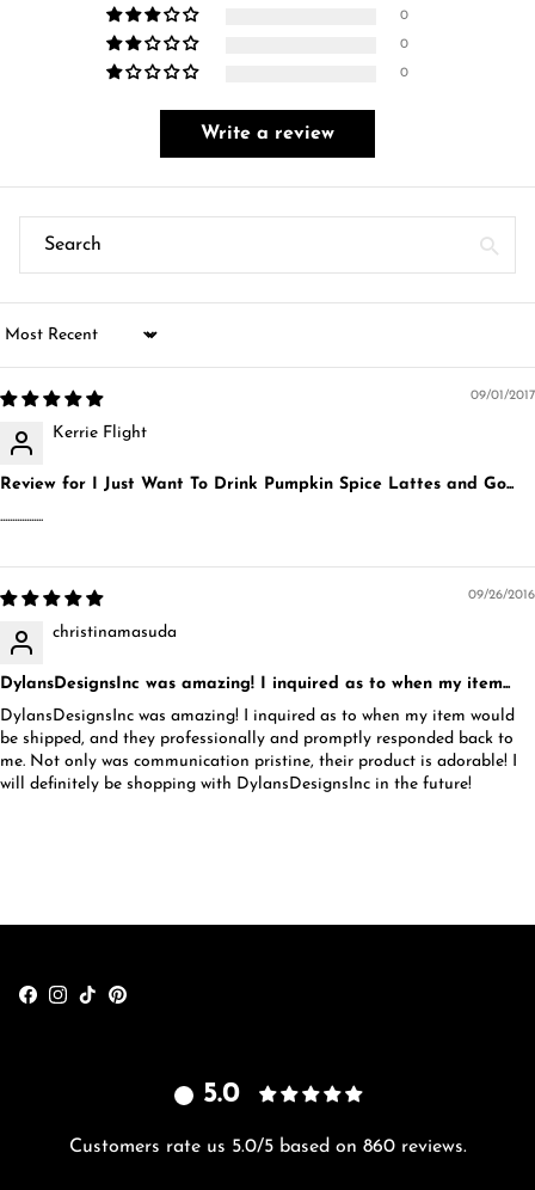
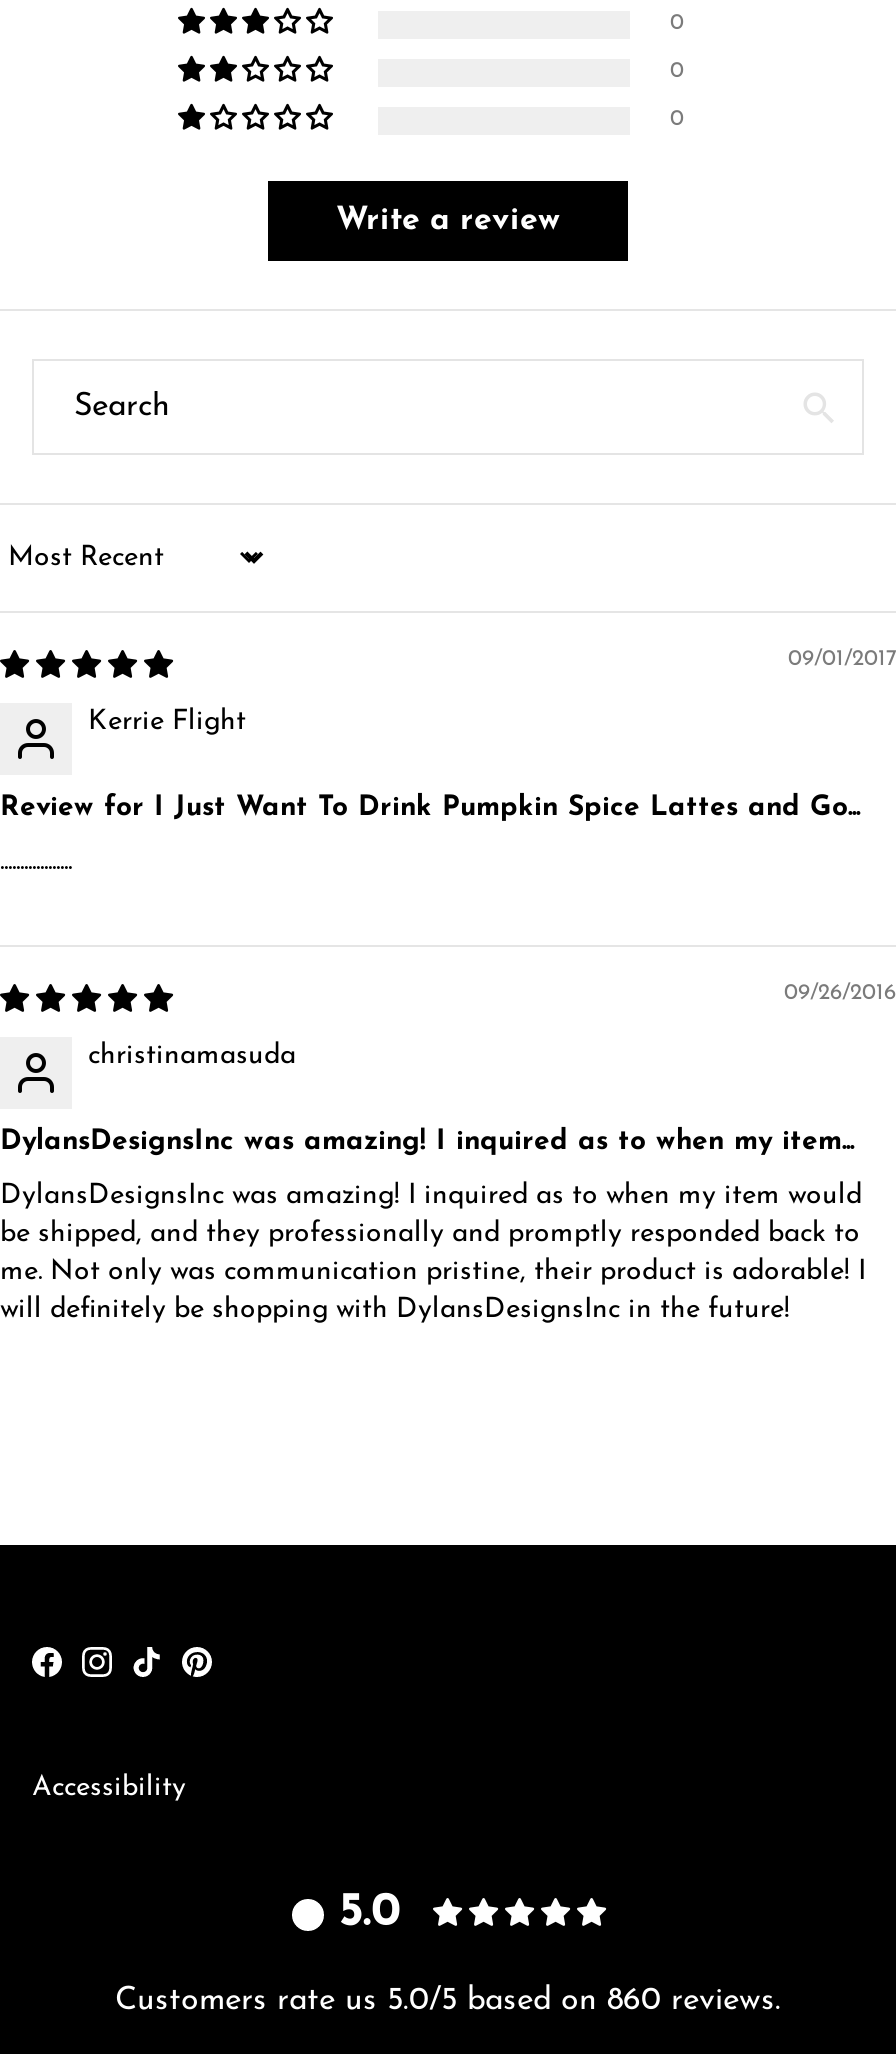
+ Accessibility
